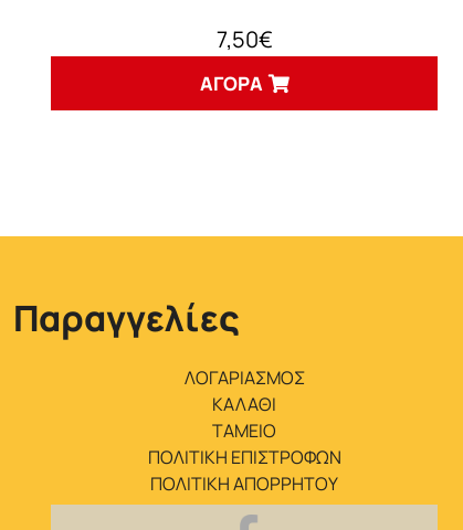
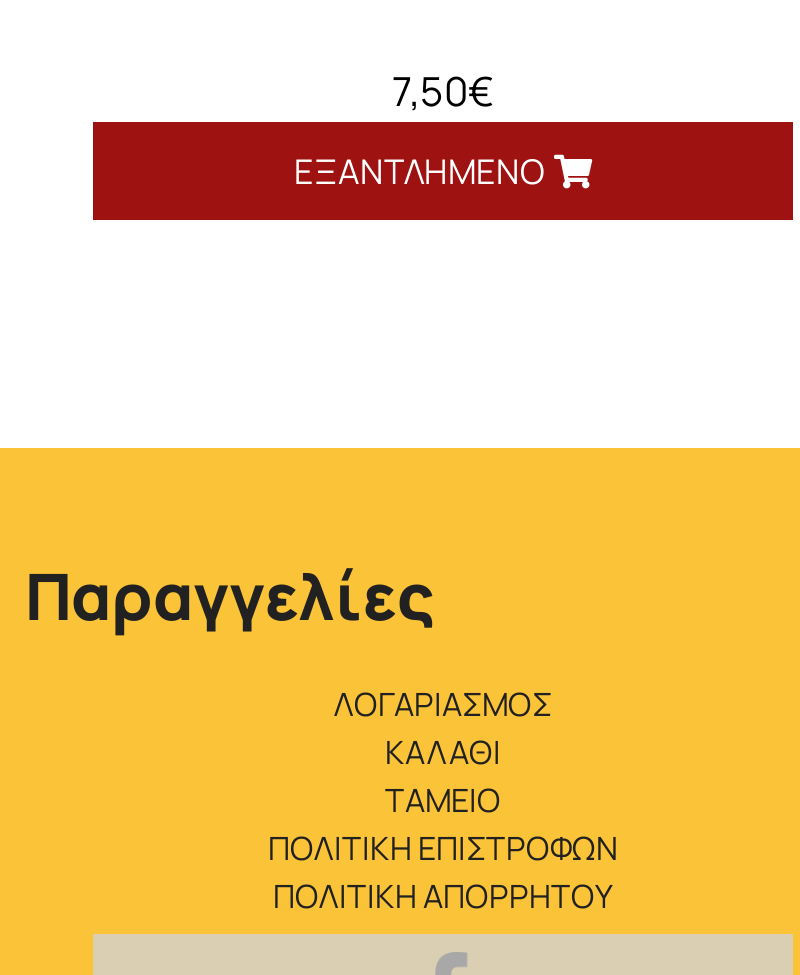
- ΑΓΟΡΆ
+ ΕΞΑΝΤΛΗΜΈΝΟ
